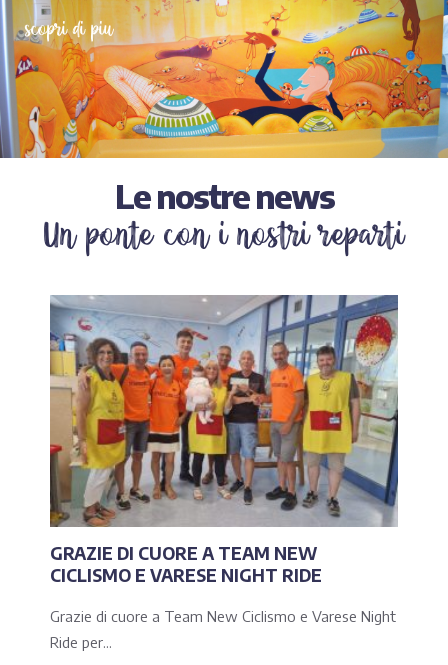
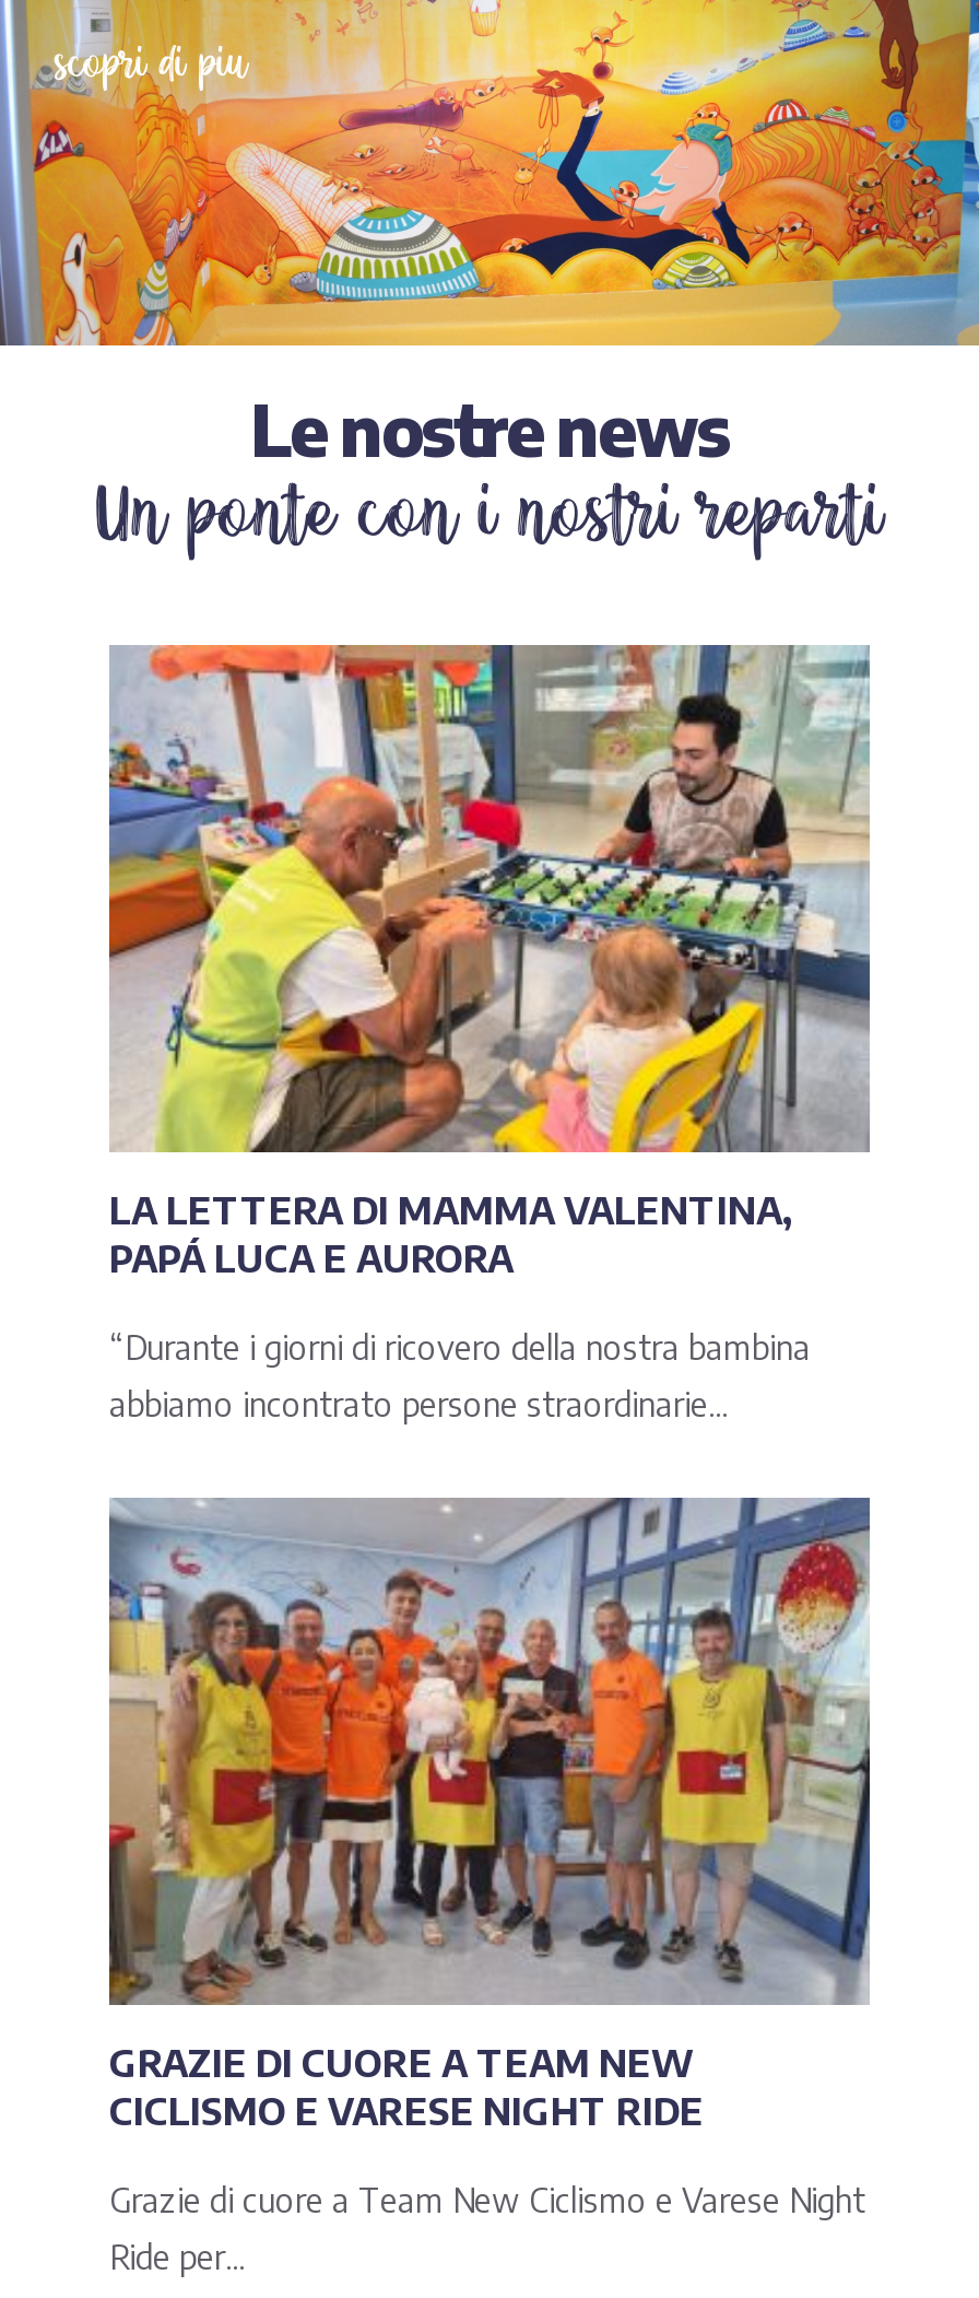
+ [image]
+ LA LETTERA DI MAMMA VALENTINA,
+ PAPÁ LUCA E AURORA
+ “Durante i giorni di ricovero della nostra bambina
+ abbiamo incontrato persone straordinarie...
